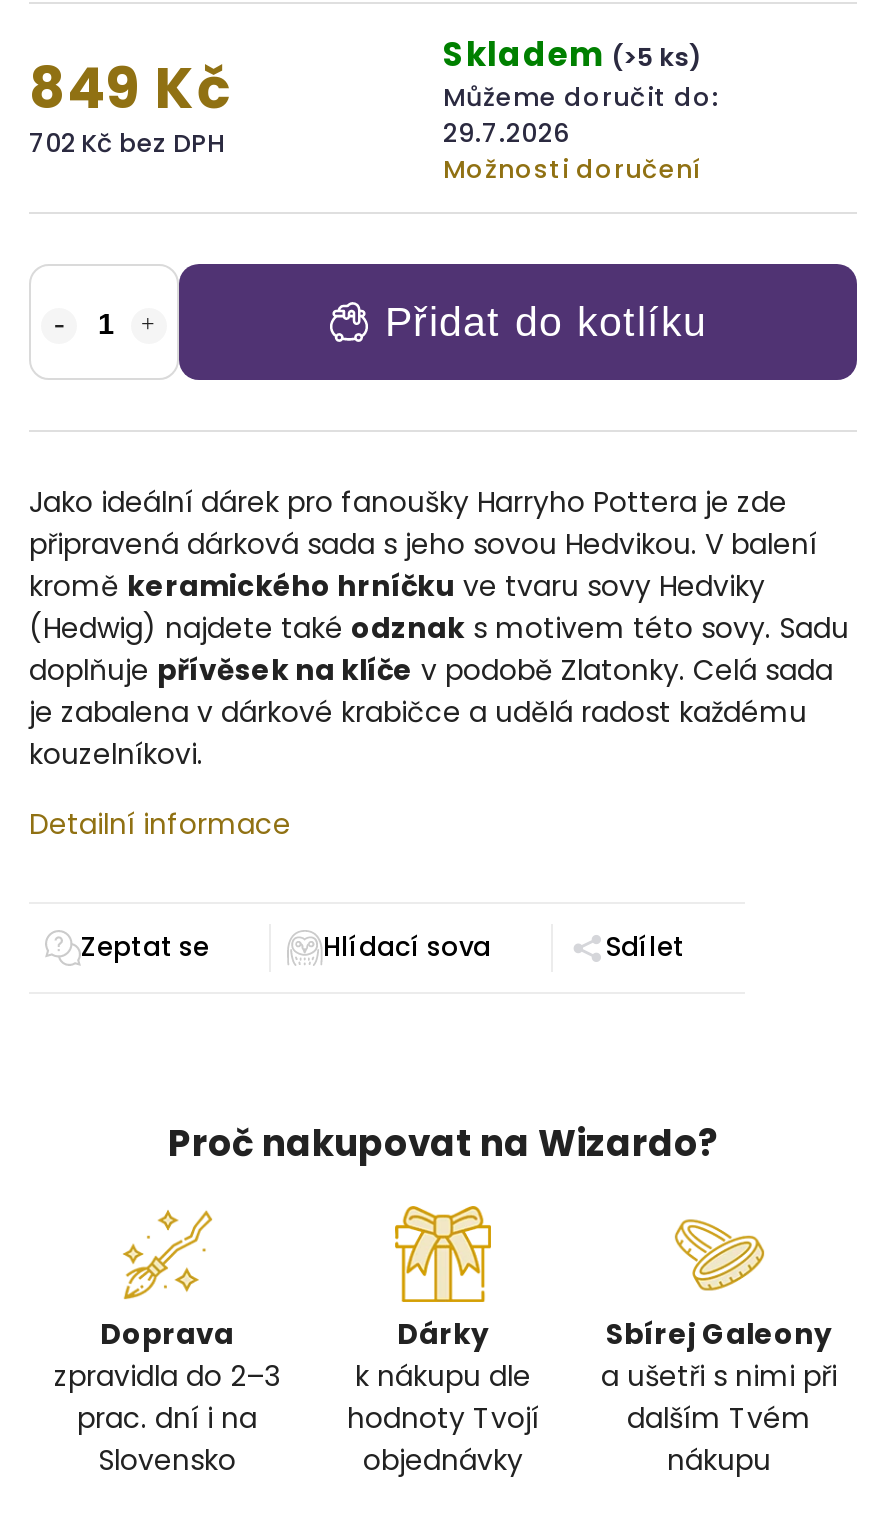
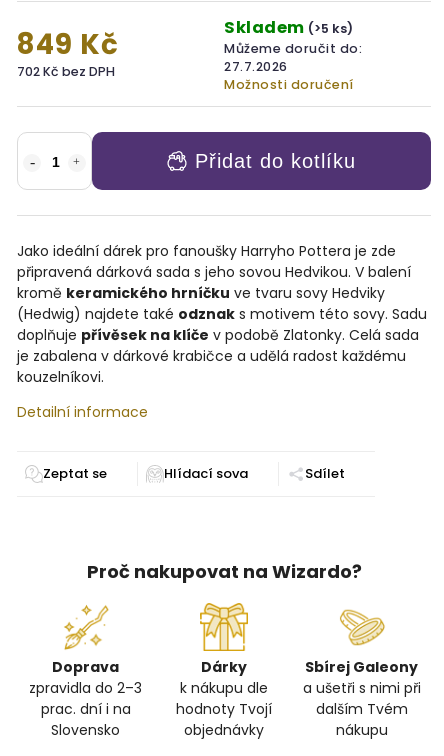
- 29.7.2026
+ 27.7.2026
